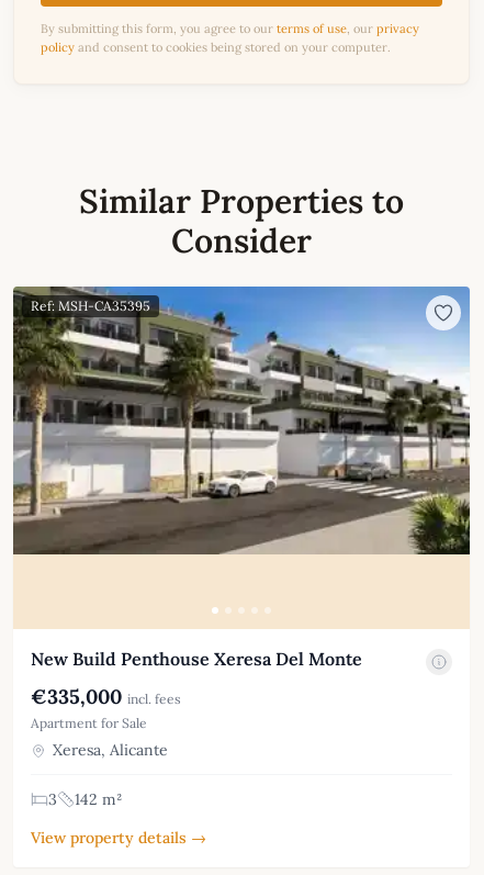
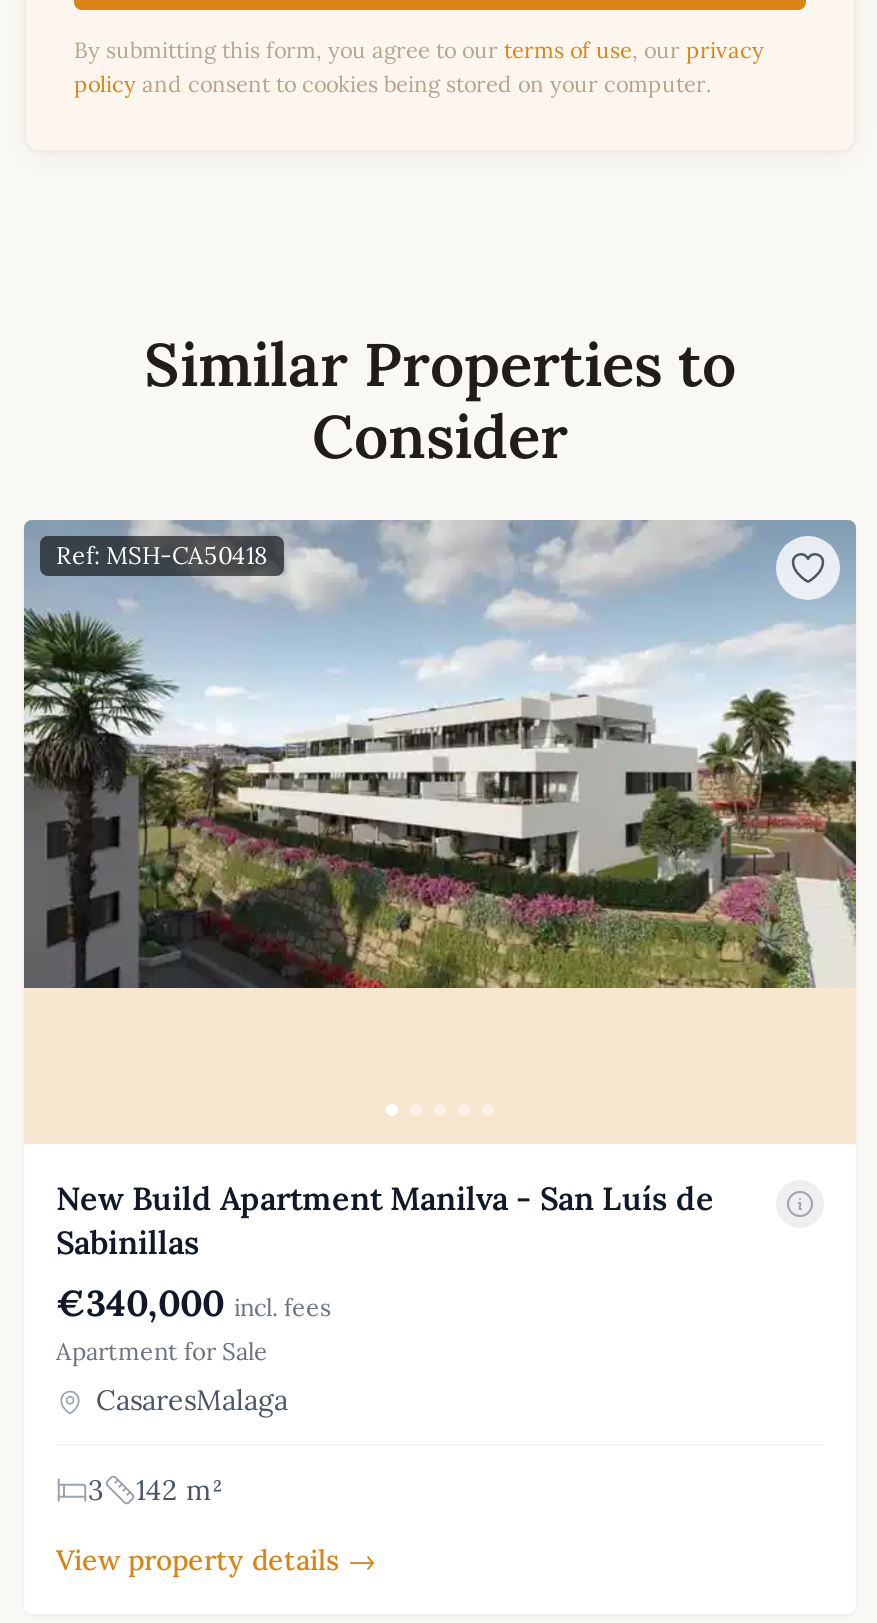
- [image]
- Ref: MSH-CA35395
+ [image]
+ Ref: MSH-CA50418

- New Build Penthouse Xeresa Del Monte
- €335,000 incl. fees
+ New Build Apartment Manilva - San Luís de
+ Sabinillas
+ €340,000 incl. fees

- Xeresa, Alicante
+ CasaresMalaga
